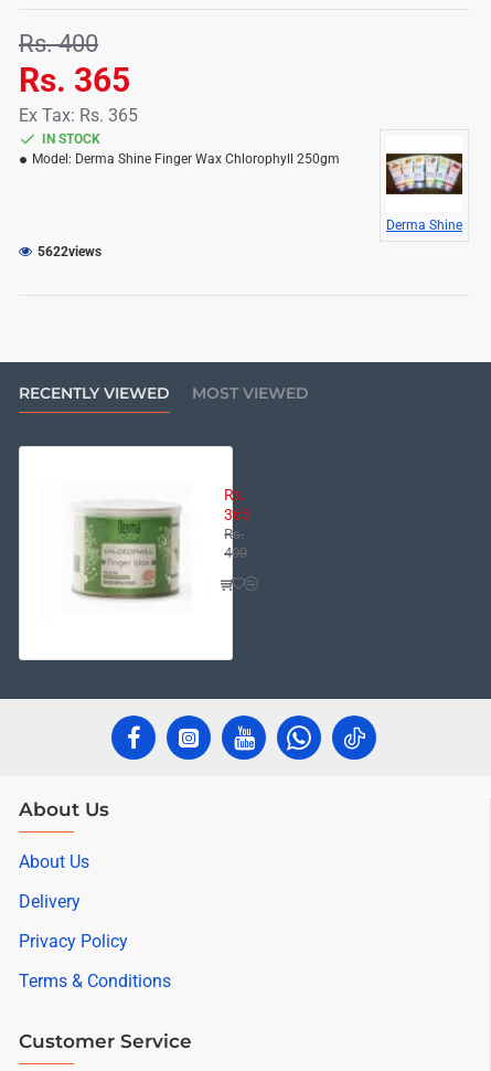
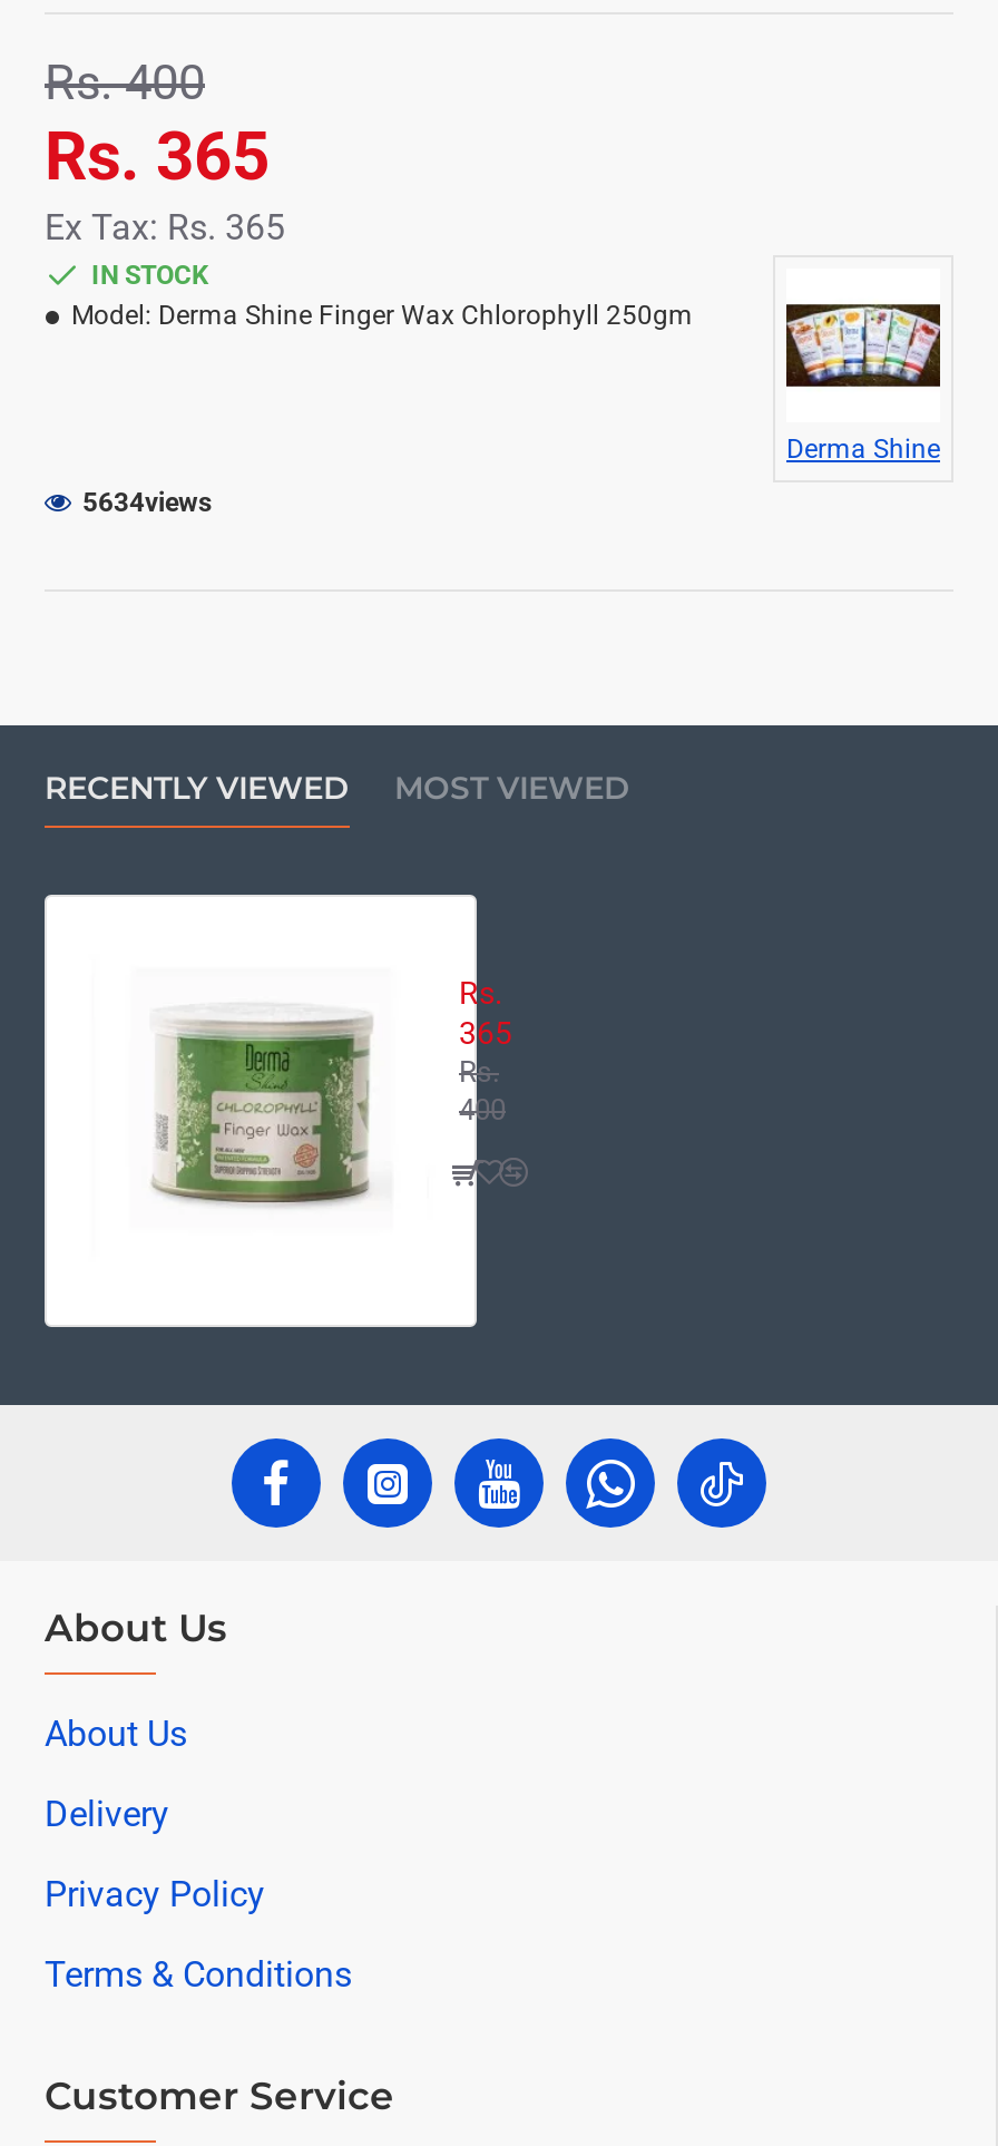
- 5622views
+ 5634views
